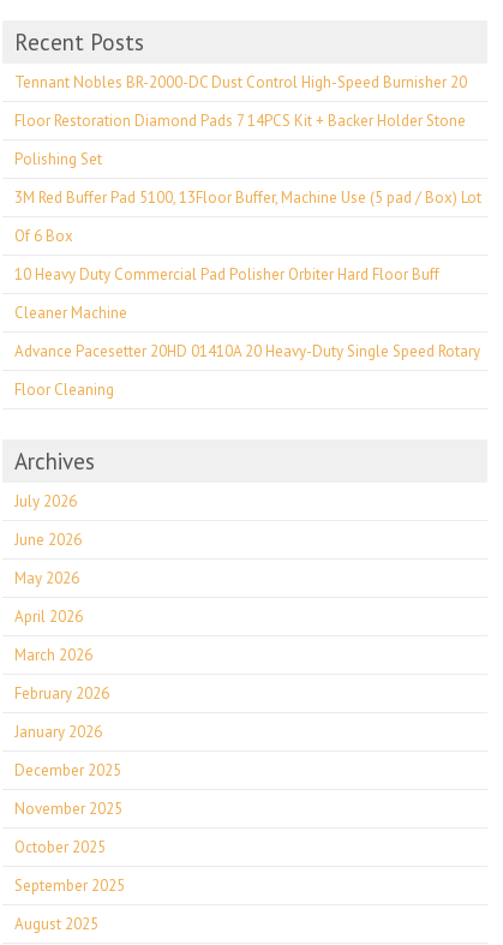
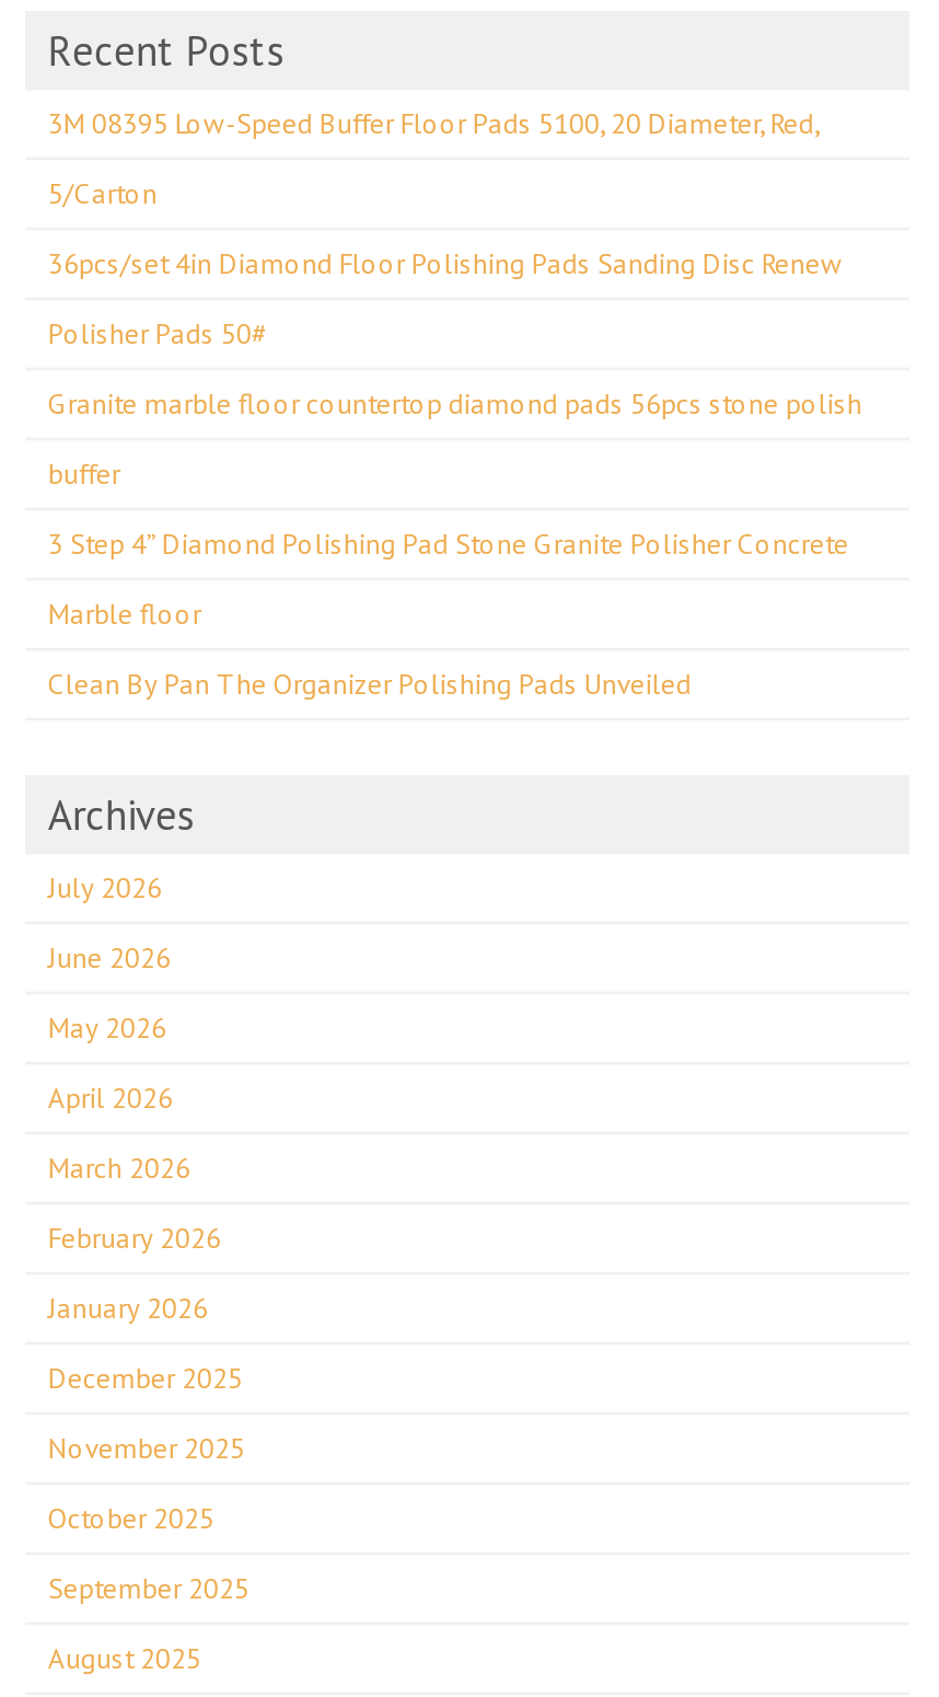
- Tennant Nobles BR-2000-DC Dust Control High-Speed Burnisher 20
+ 3M 08395 Low-Speed Buffer Floor Pads 5100, 20 Diameter, Red,

- Floor Restoration Diamond Pads 7 14PCS Kit + Backer Holder Stone
+ 5/Carton

- Polishing Set
+ 36pcs/set 4in Diamond Floor Polishing Pads Sanding Disc Renew

- 3M Red Buffer Pad 5100, 13Floor Buffer, Machine Use (5 pad / Box) Lot
+ Polisher Pads 50#

- Of 6 Box
+ Granite marble floor countertop diamond pads 56pcs stone polish

- 10 Heavy Duty Commercial Pad Polisher Orbiter Hard Floor Buff
+ buffer

- Cleaner Machine
+ 3 Step 4” Diamond Polishing Pad Stone Granite Polisher Concrete

- Advance Pacesetter 20HD 01410A 20 Heavy-Duty Single Speed Rotary
+ Marble floor

- Floor Cleaning
+ Clean By Pan The Organizer Polishing Pads Unveiled
